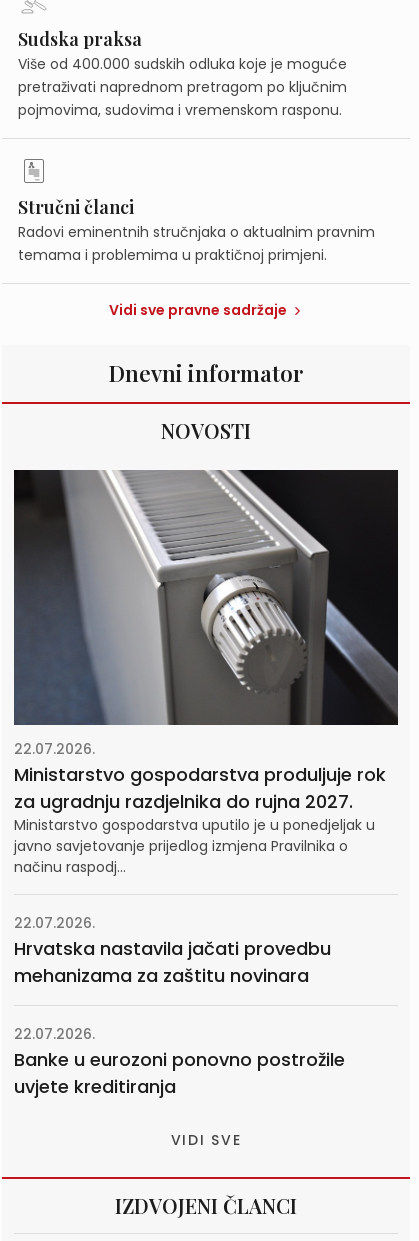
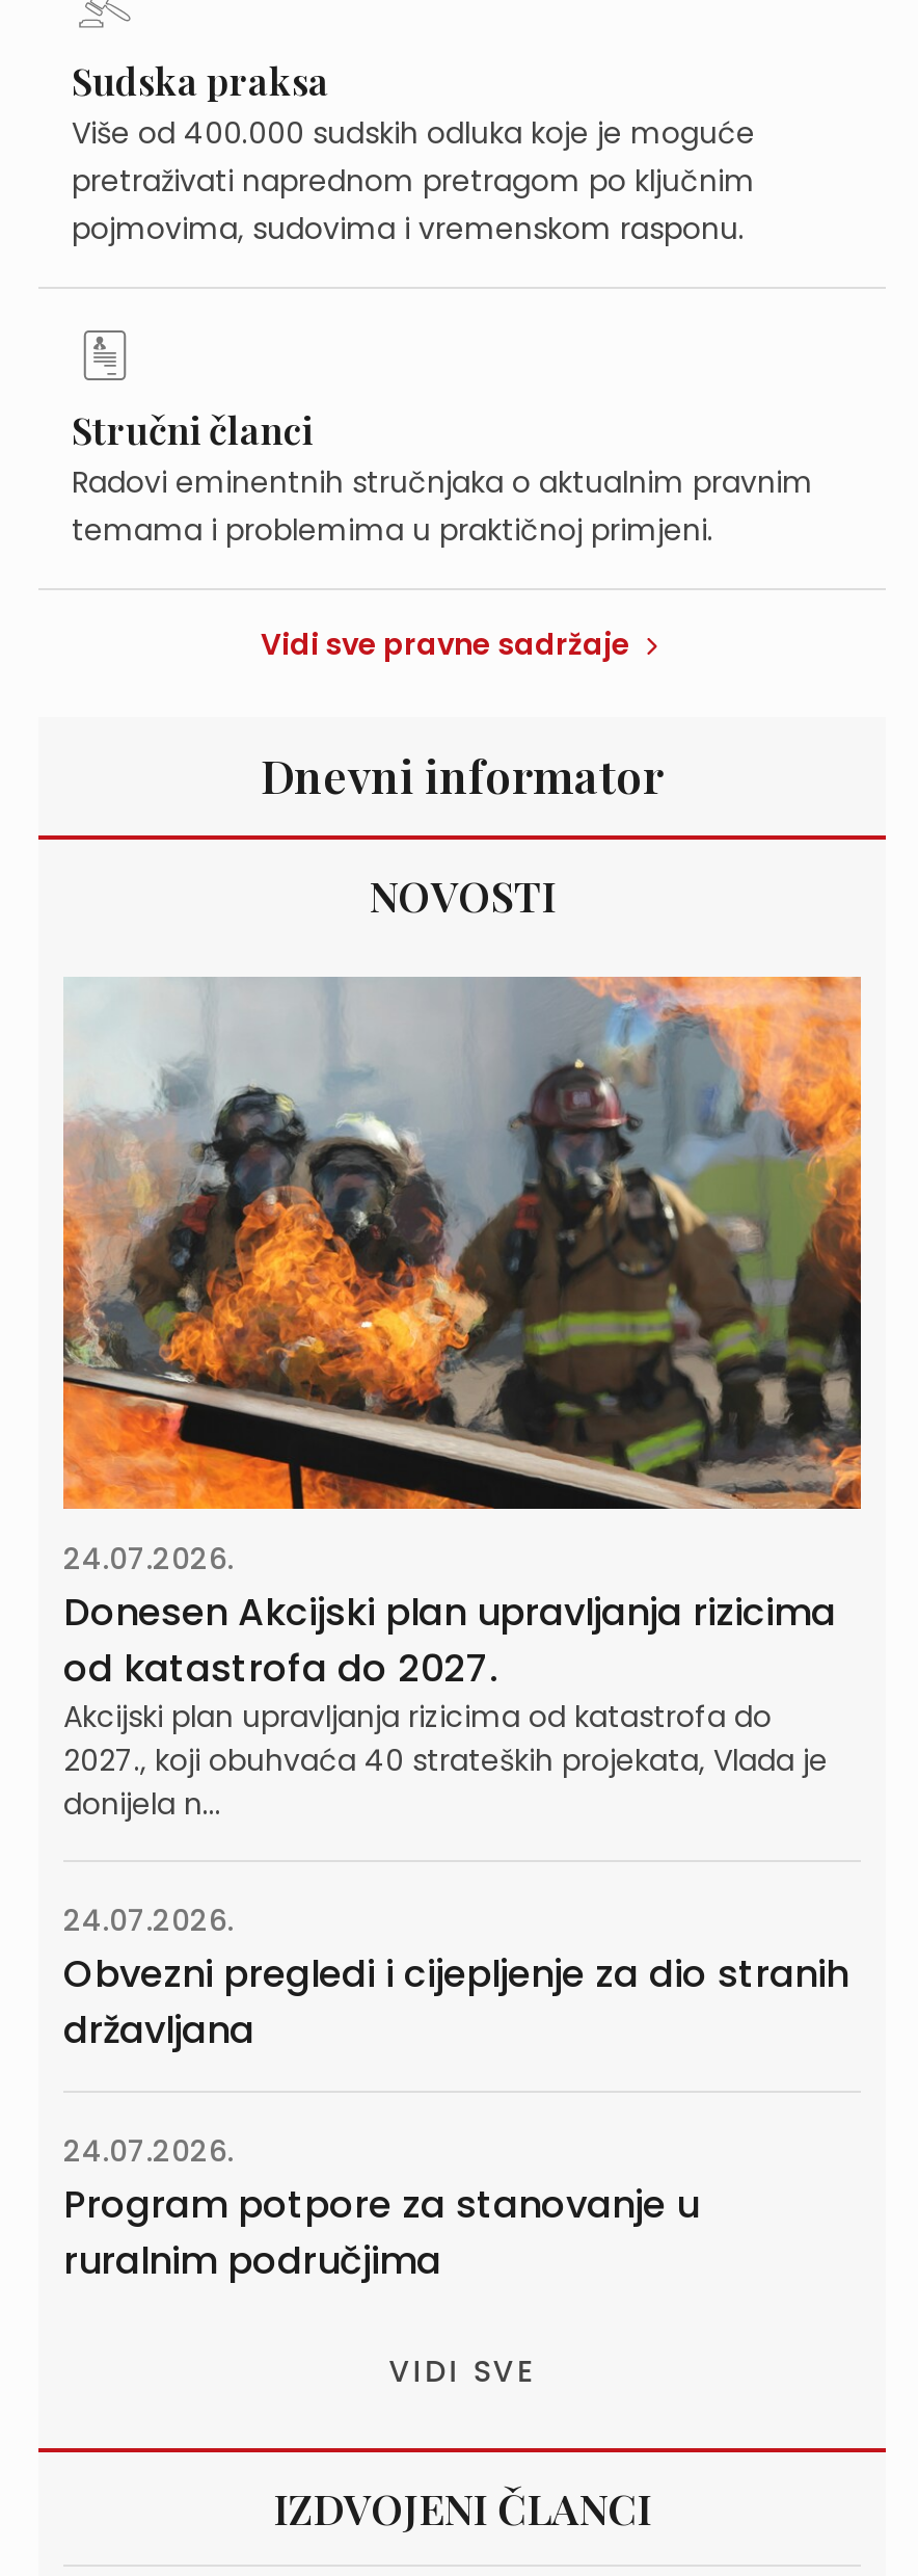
- [image]
- 22.07.2026.
- Ministarstvo gospodarstva produljuje rok
- za ugradnju razdjelnika do rujna 2027.
- Ministarstvo gospodarstva uputilo je u ponedjeljak u
- javno savjetovanje prijedlog izmjena Pravilnika o
- načinu raspodj...
+ [image]
+ 24.07.2026.
+ Donesen Akcijski plan upravljanja rizicima
+ od katastrofa do 2027.
+ Akcijski plan upravljanja rizicima od katastrofa do
+ 2027., koji obuhvaća 40 strateških projekata, Vlada je
+ donijela n...

- 22.07.2026.
- Hrvatska nastavila jačati provedbu
- mehanizama za zaštitu novinara
+ 24.07.2026.
+ Obvezni pregledi i cijepljenje za dio stranih
+ državljana

- 22.07.2026.
- Banke u eurozoni ponovno postrožile
- uvjete kreditiranja
+ 24.07.2026.
+ Program potpore za stanovanje u
+ ruralnim područjima
